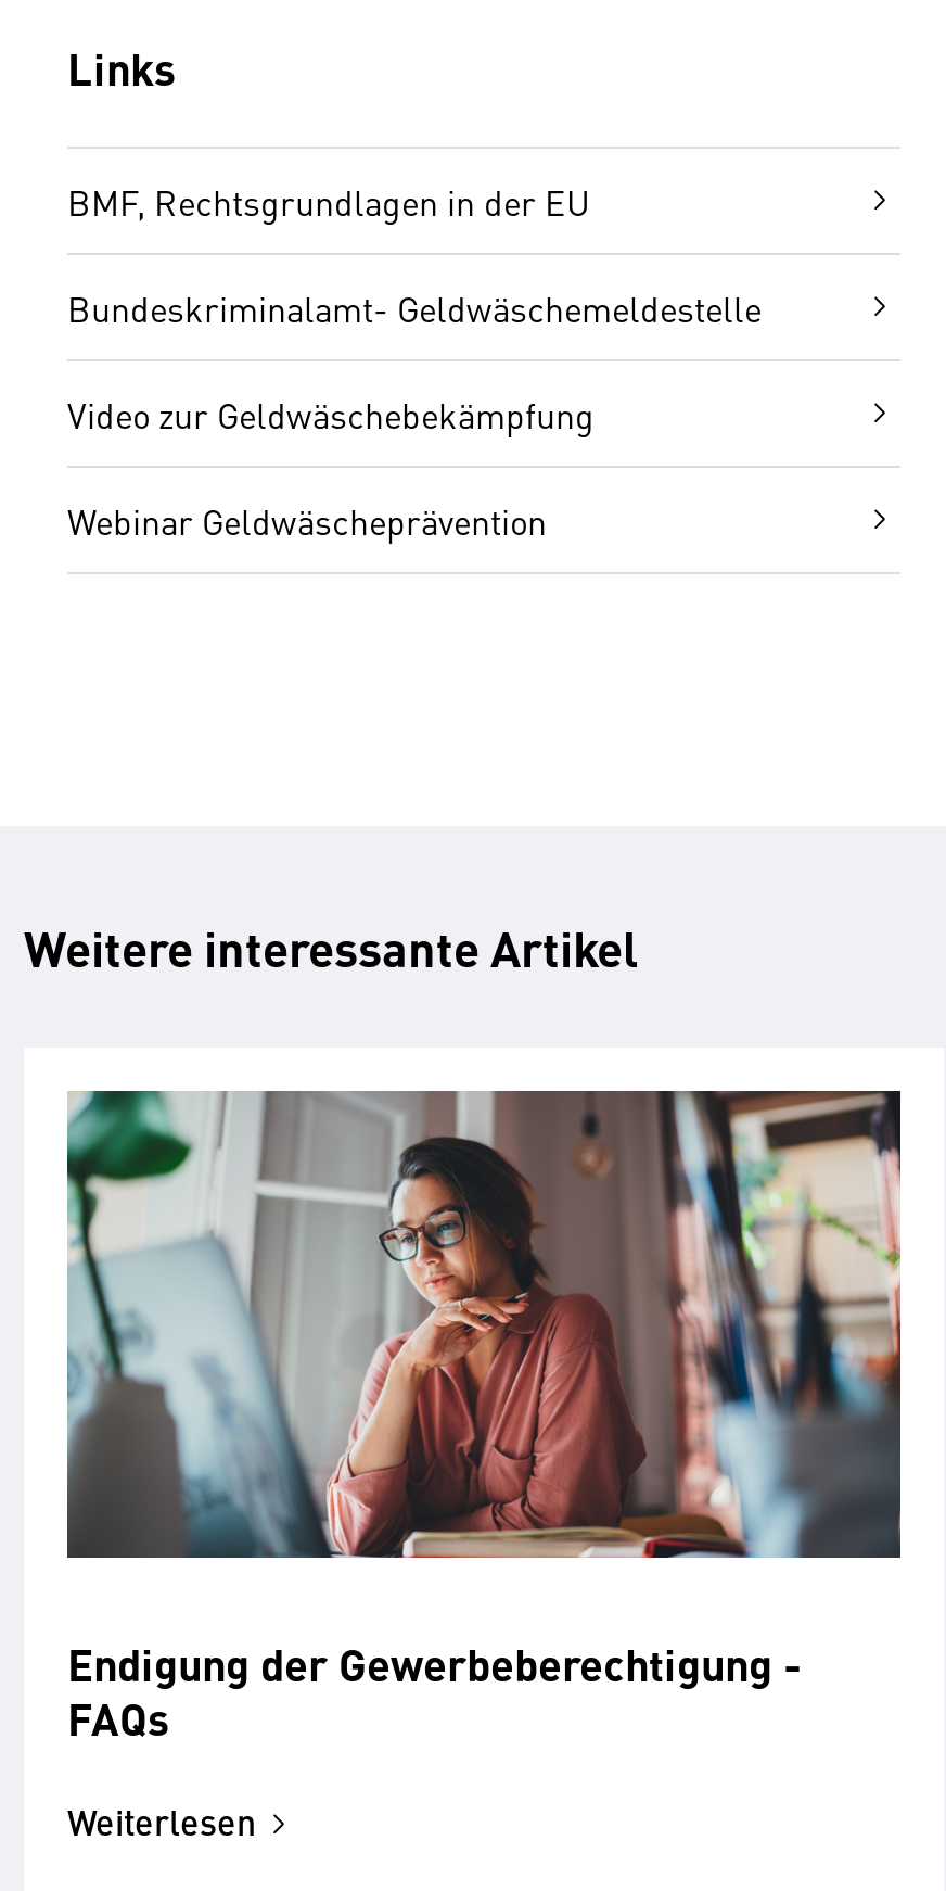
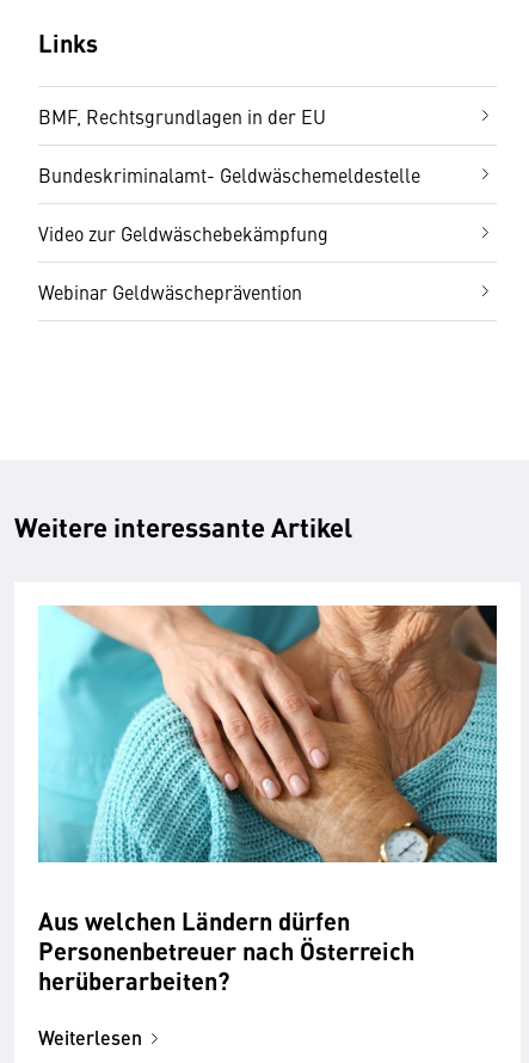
- [image]
- Endigung der Gewerbeberechtigung -
- FAQs
+ [image]
+ Aus welchen Ländern dürfen
+ Personenbetreuer nach Österreich
+ herüberarbeiten?
